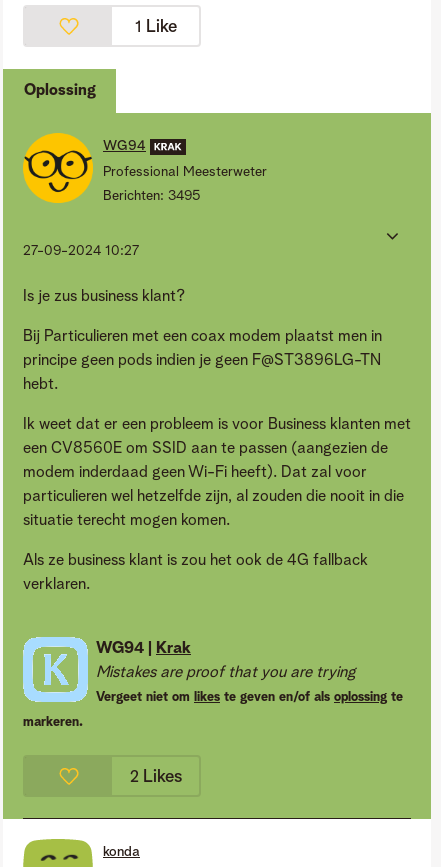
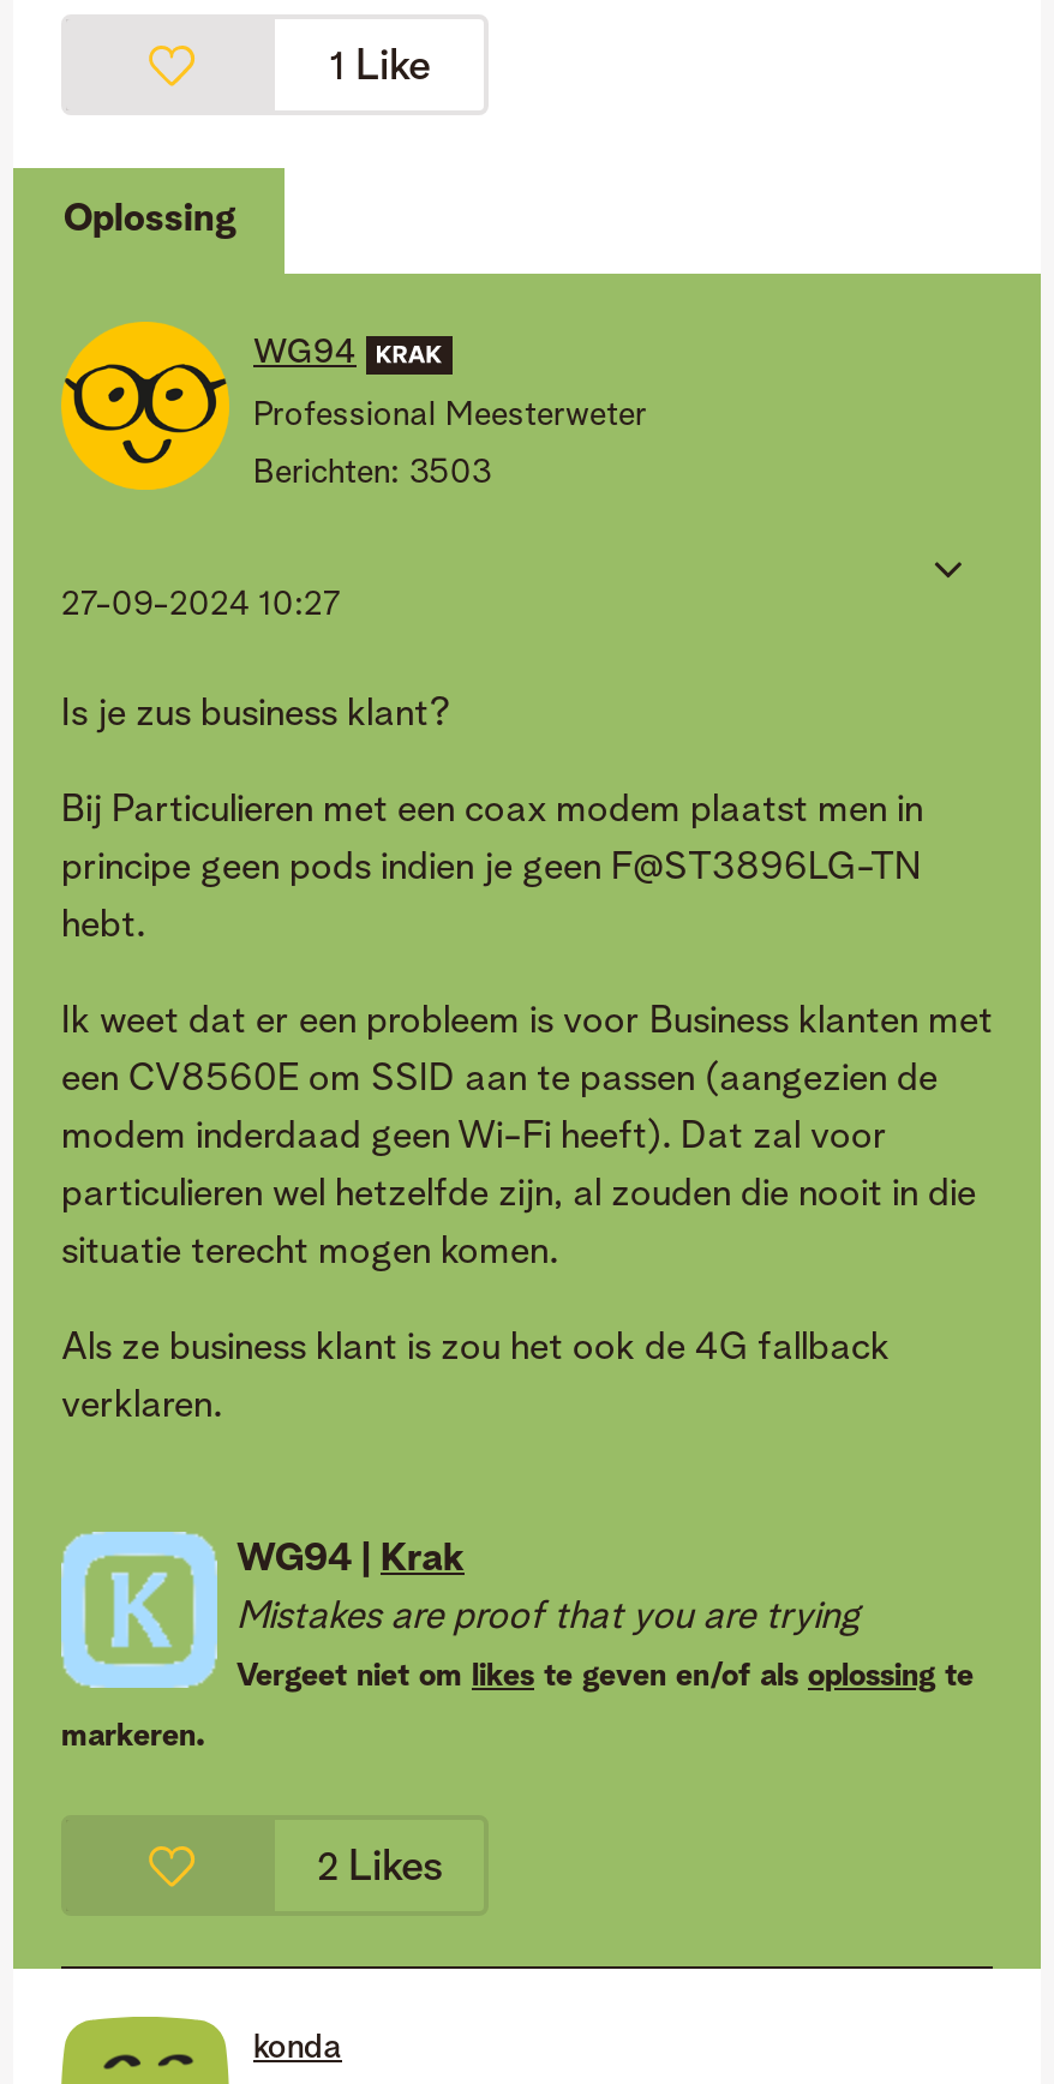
- Berichten: 3495
+ Berichten: 3503
